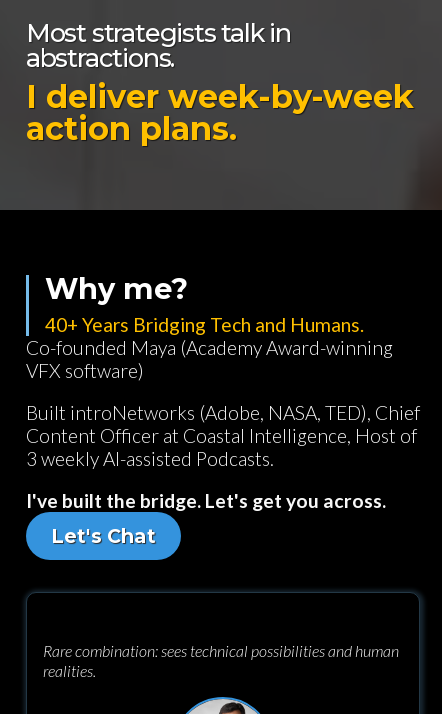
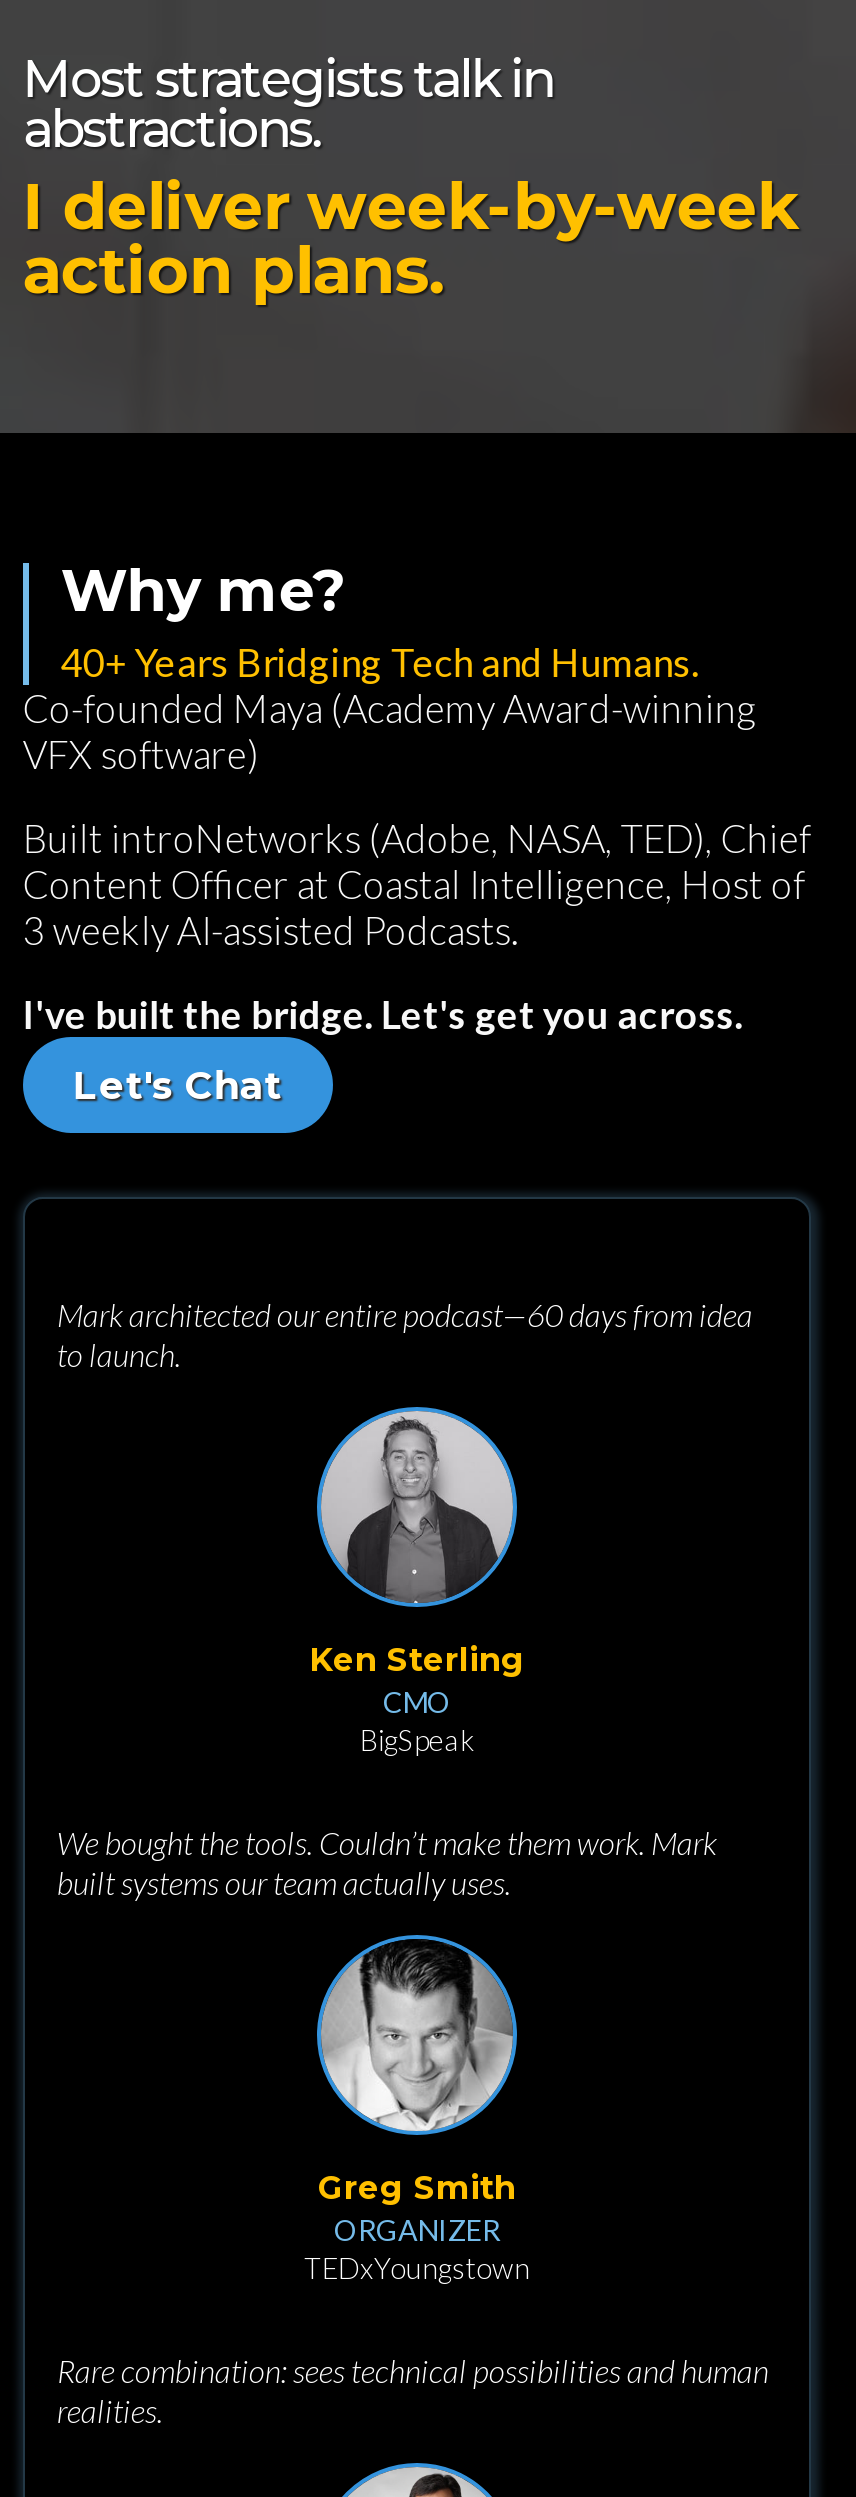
+ Mark architected our entire podcast—60 days from idea
+ to launch.

+ [image]
+ Ken Sterling
+ CMO
+ BigSpeak
+ We bought the tools. Couldn’t make them work. Mark
+ built systems our team actually uses.

+ [image]
+ Greg Smith
+ ORGANIZER
+ TEDxYoungstown
